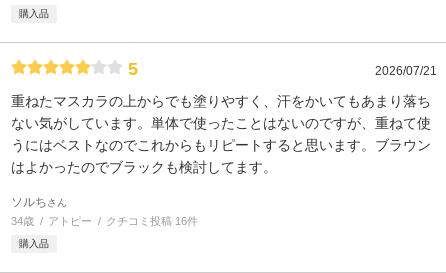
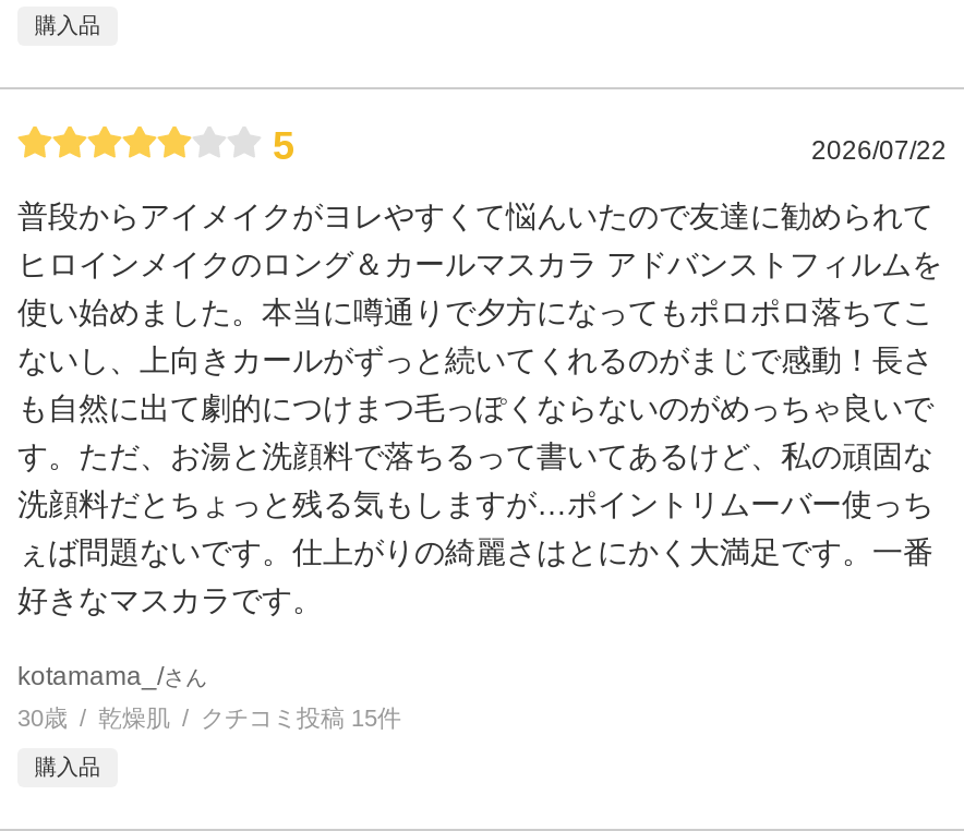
- 2026/07/21
+ 2026/07/22

- 重ねたマスカラの上からでも塗りやすく、汗をかいてもあまり落ち
- ない気がしています。単体で使ったことはないのですが、重ねて使
- うにはベストなのでこれからもリピートすると思います。ブラウン
- はよかったのでブラックも検討してます。
+ 普段からアイメイクがヨレやすくて悩んいたので友達に勧められて
+ ヒロインメイクのロング＆カールマスカラ アドバンストフィルムを
+ 使い始めました。本当に噂通りで夕方になってもポロポロ落ちてこ
+ ないし、上向きカールがずっと続いてくれるのがまじで感動！長さ
+ も自然に出て劇的につけまつ毛っぽくならないのがめっちゃ良いで
+ す。ただ、お湯と洗顔料で落ちるって書いてあるけど、私の頑固な
+ 洗顔料だとちょっと残る気もしますが…ポイントリムーバー使っち
+ ぇば問題ないです。仕上がりの綺麗さはとにかく大満足です。一番
+ 好きなマスカラです。

- ソルちさん
- 34歳
- アトピー
- クチコミ投稿 16件
+ kotamama_/さん
+ 30歳
+ 乾燥肌
+ クチコミ投稿 15件
